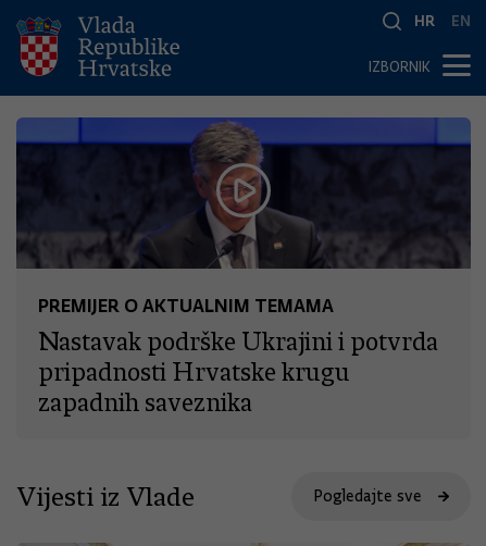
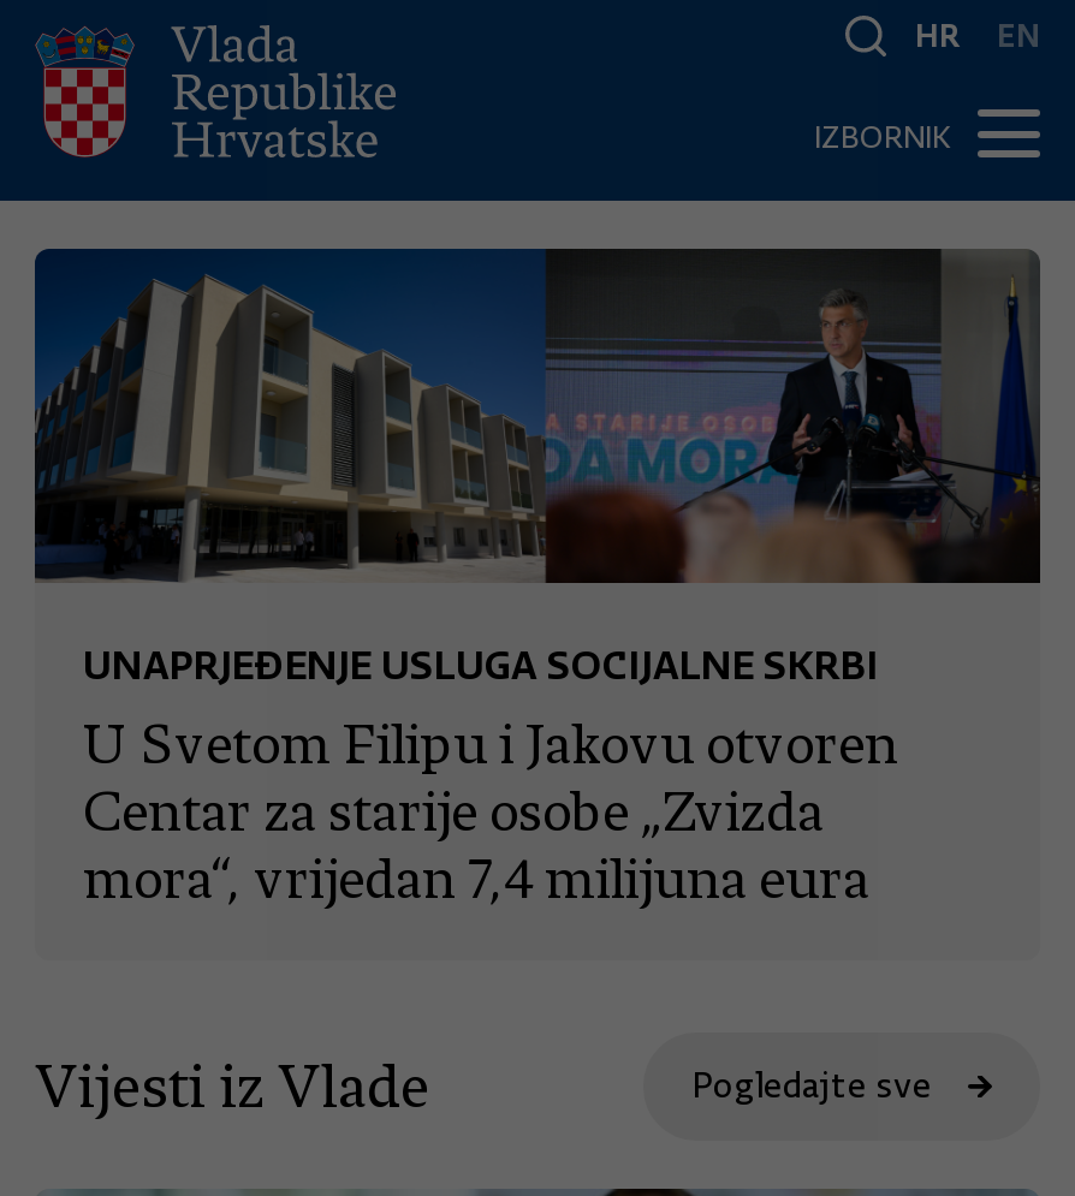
- [image]
- PREMIJER O AKTUALNIM TEMAMA
- Nastavak podrške Ukrajini i potvrda
- pripadnosti Hrvatske krugu
- zapadnih saveznika
+ [image]
+ UNAPRJEĐENJE USLUGA SOCIJALNE SKRBI
+ U Svetom Filipu i Jakovu otvoren
+ Centar za starije osobe „Zvizda
+ mora“, vrijedan 7,4 milijuna eura
